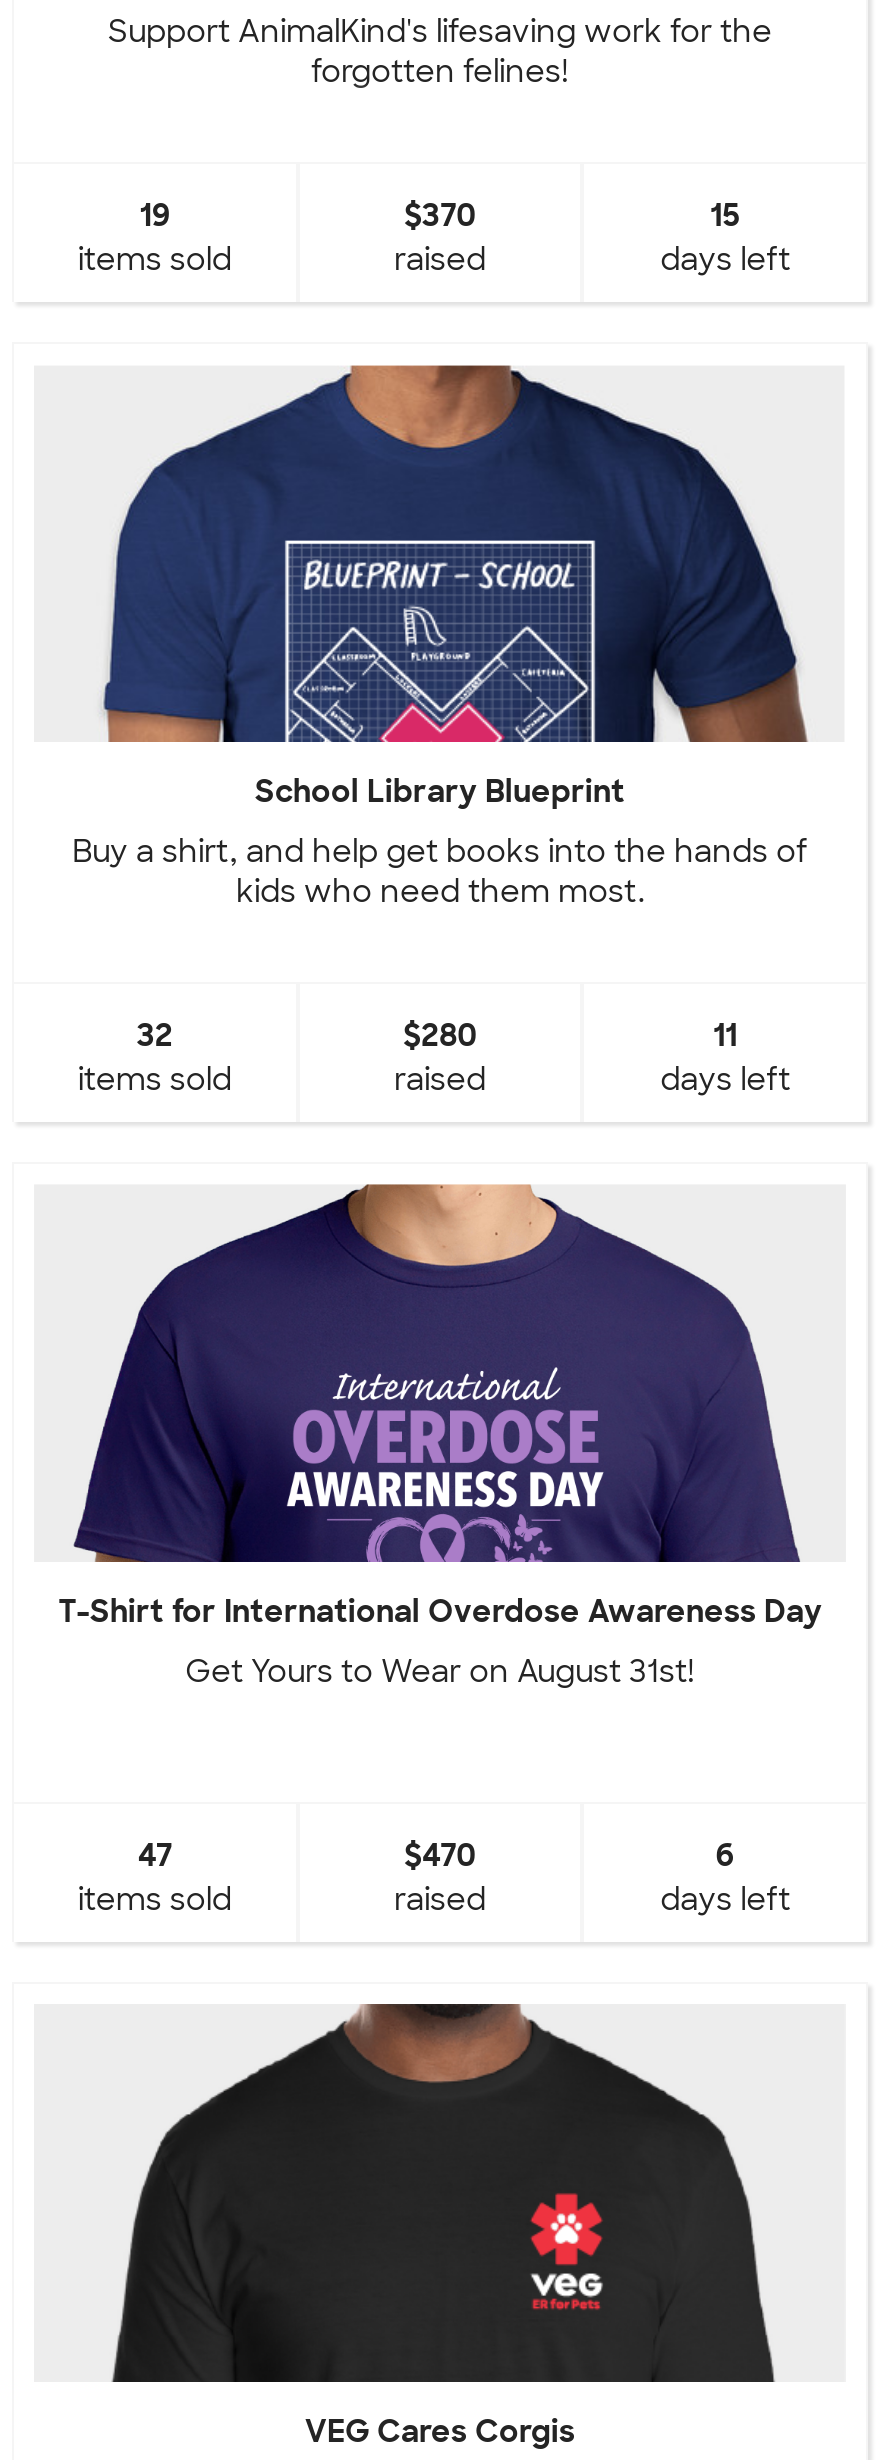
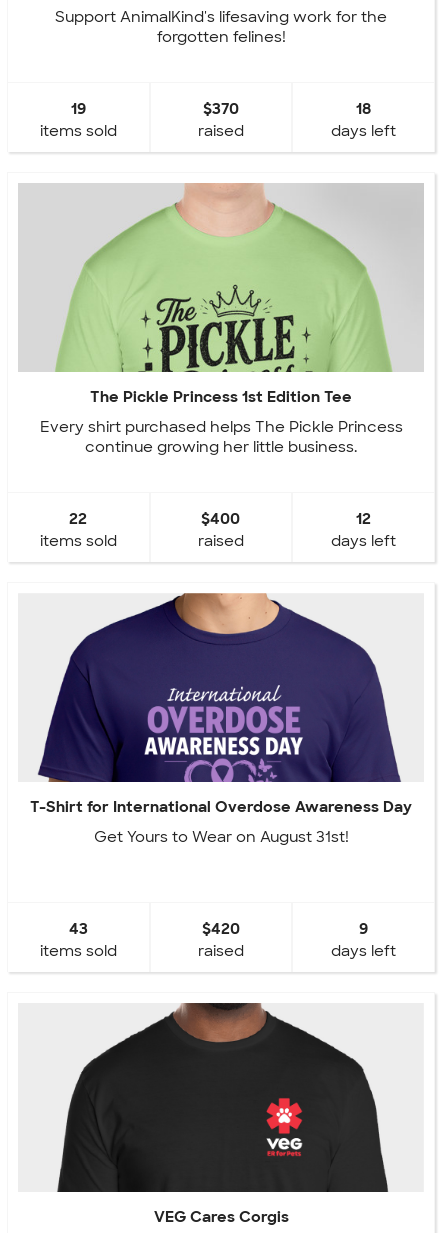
- 15
+ 18

- [image]
- School Library Blueprint
+ [image]
+ The Pickle Princess 1st Edition Tee

- Buy a shirt, and help get books into the hands of
- kids who need them most.
+ Every shirt purchased helps The Pickle Princess
+ continue growing her little business.

- 32
+ 22

- $280
+ $400

- 11
+ 12

- 47
+ 43

- $470
+ $420

- 6
+ 9
